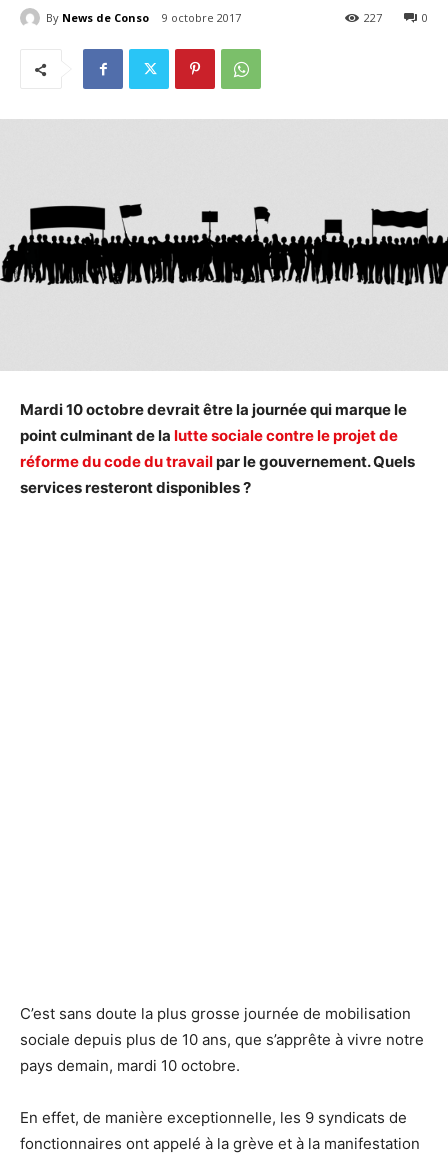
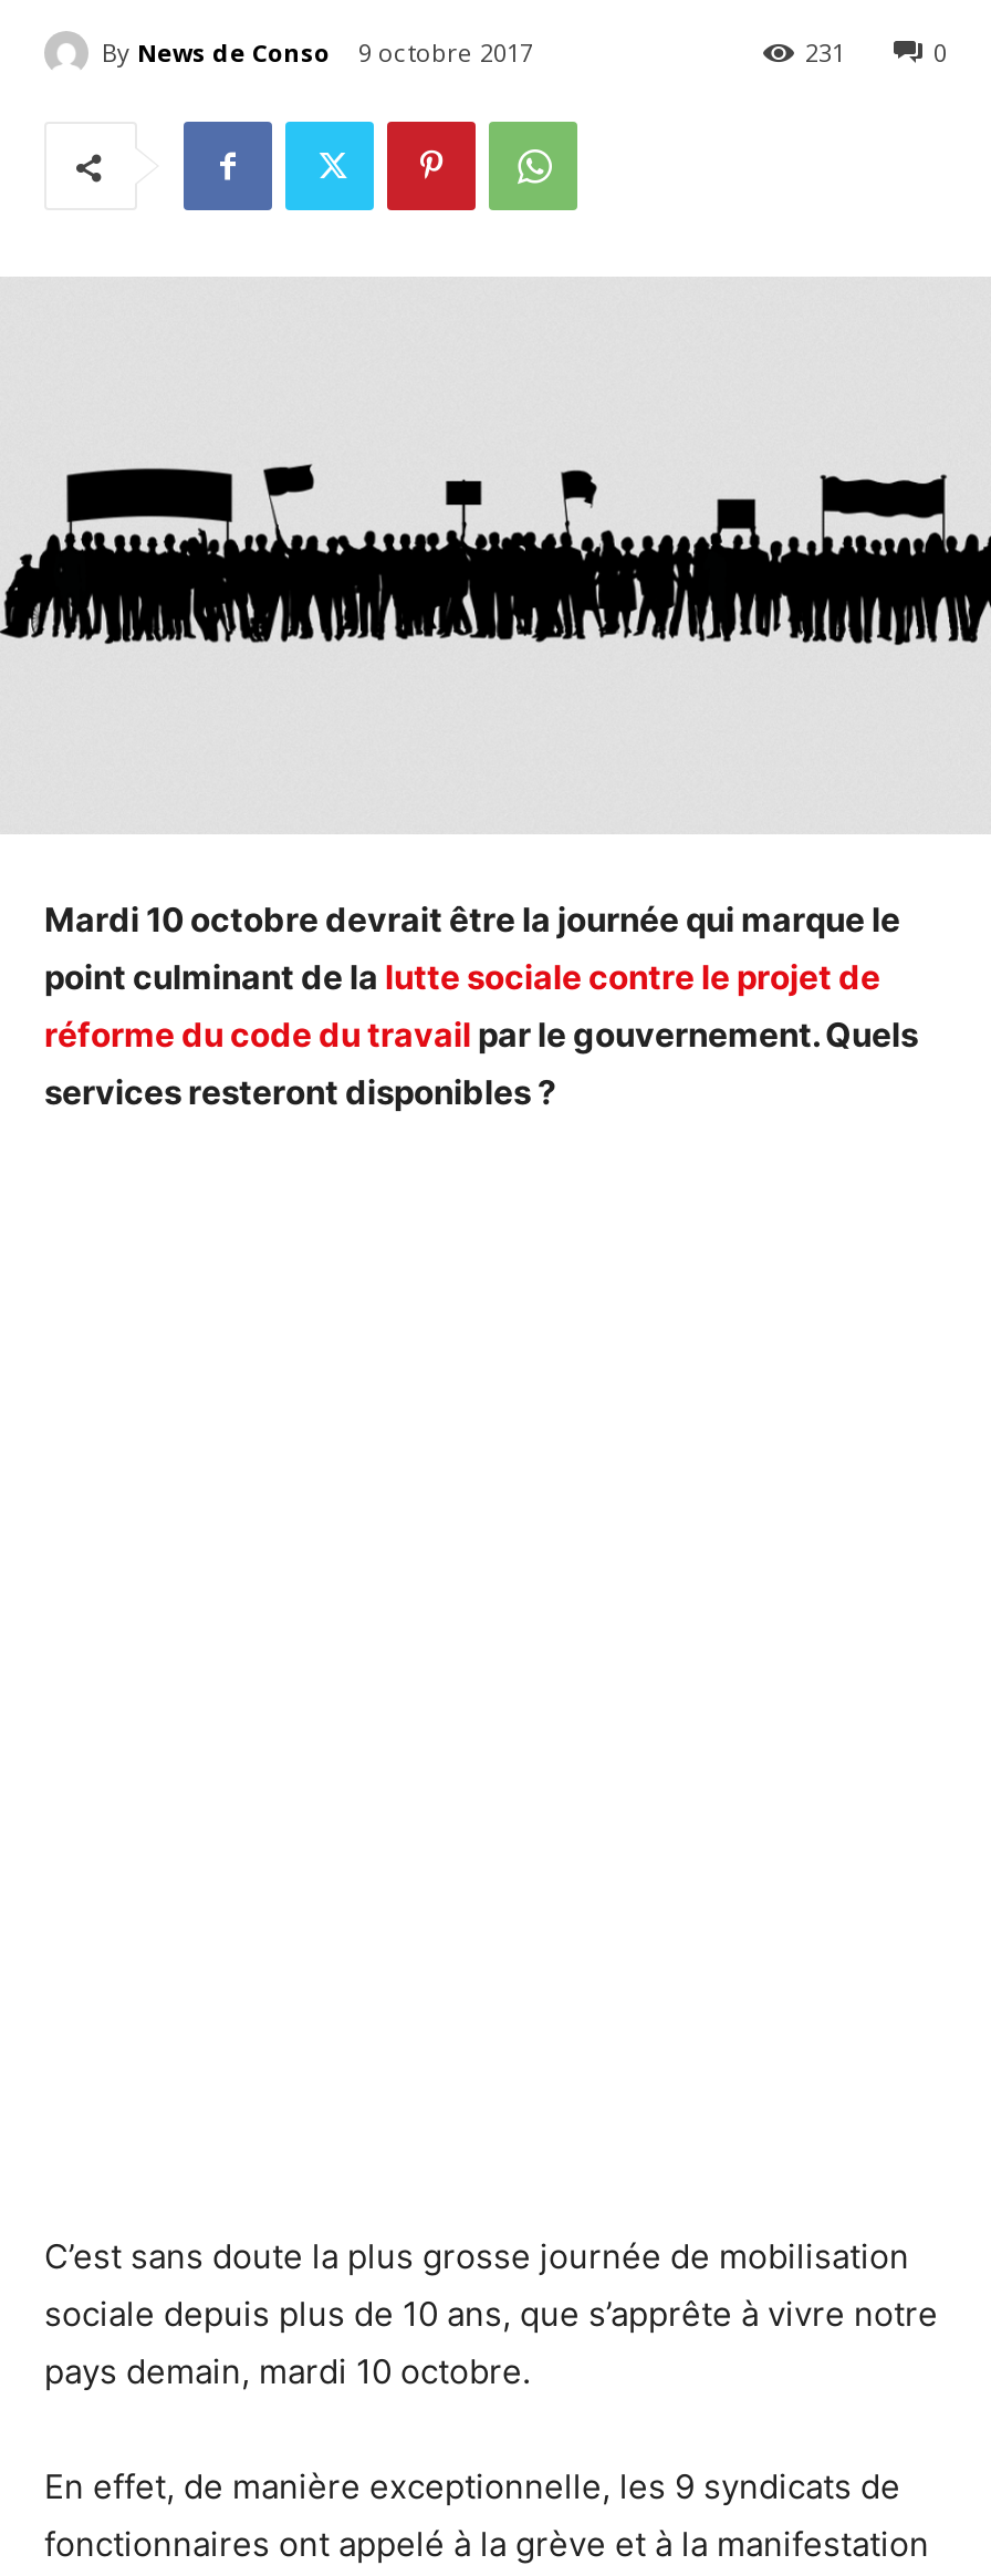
- 227
+ 231
